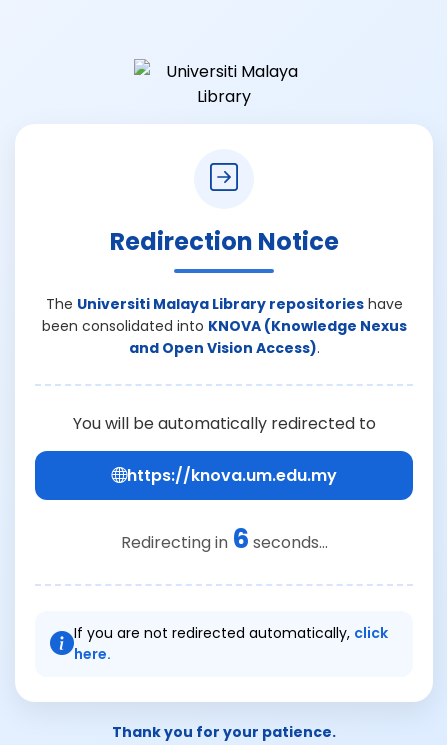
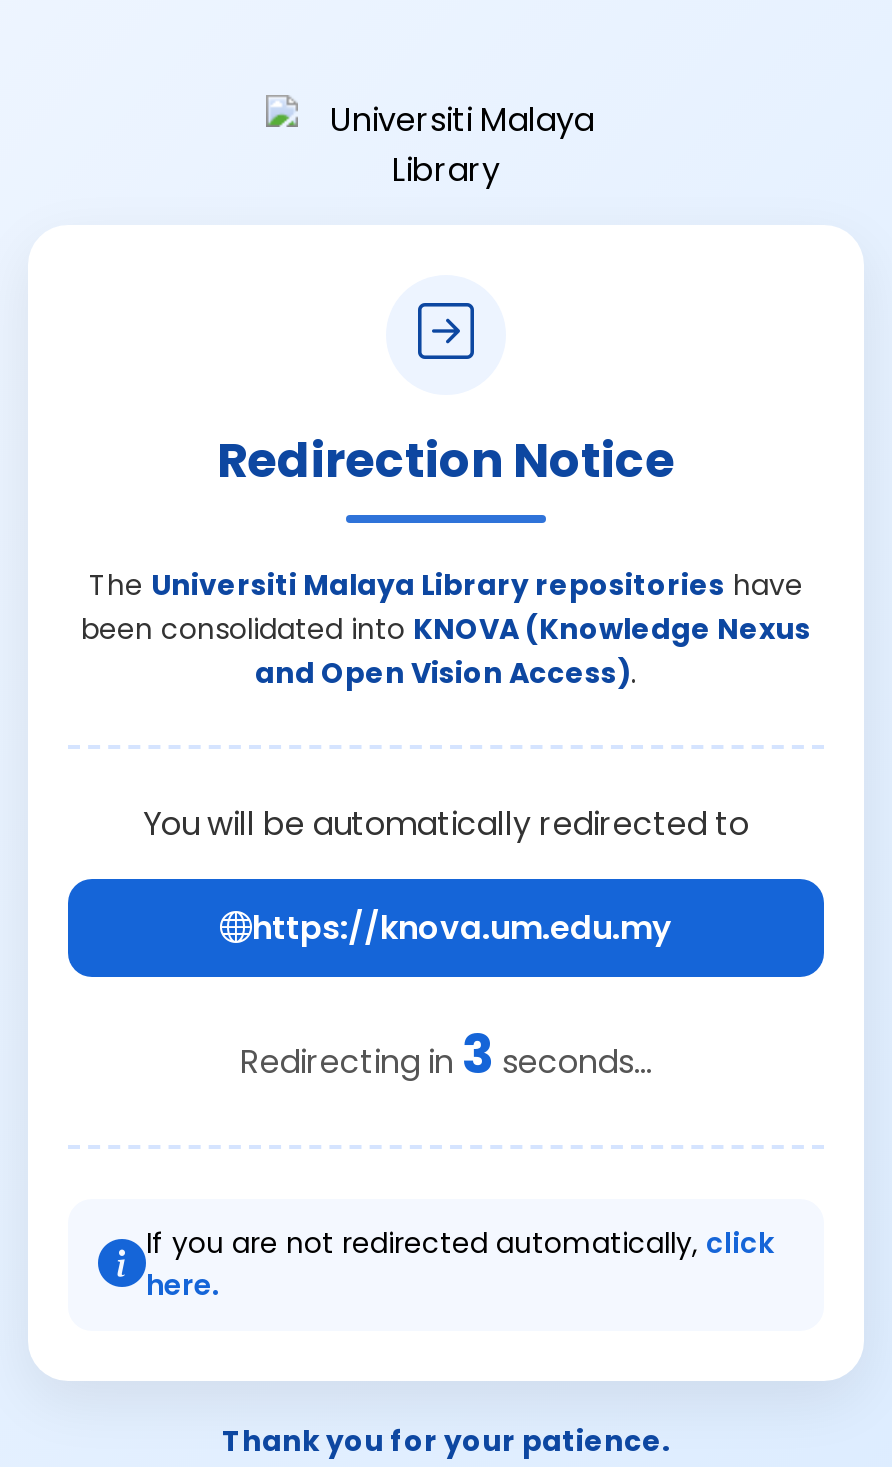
- Redirecting in6seconds...
+ Redirecting in3seconds...
